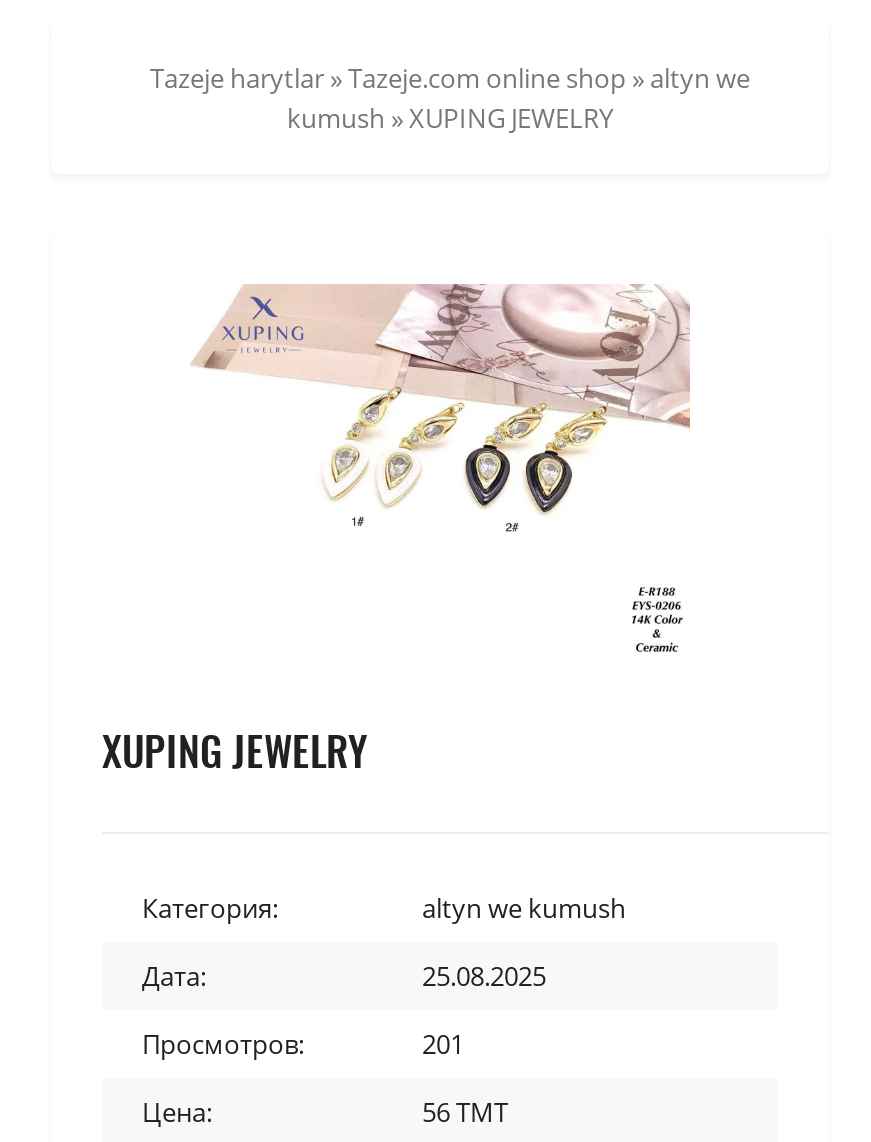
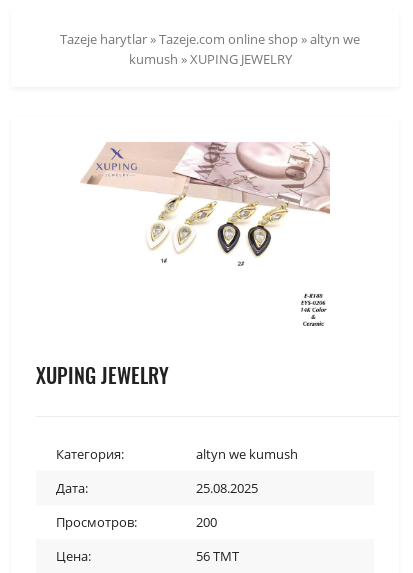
- 201
+ 200
